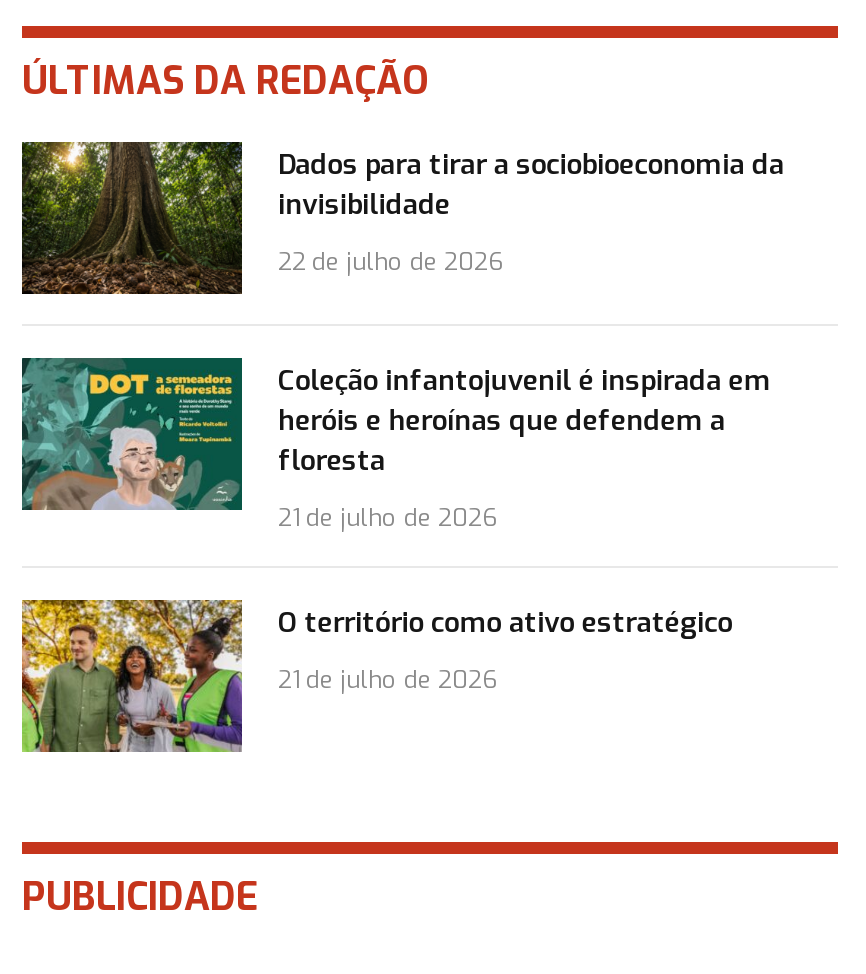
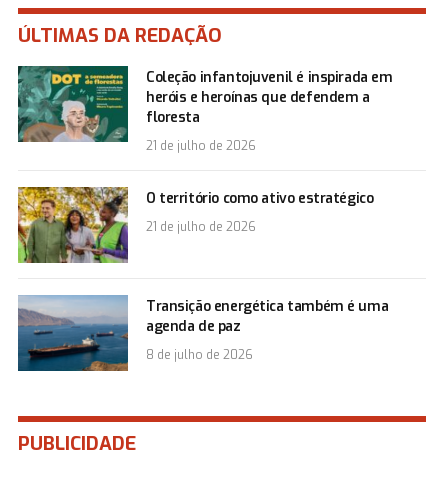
- [image]
- Dados para tirar a sociobioeconomia da
- invisibilidade
- 22 de julho de 2026

moved up: [image] | Coleção infantojuvenil é inspirada em | heróis e heroínas que defendem a | floresta | 21 de julho de 2026 | O território como ativo estratégico | 21 de julho de 2026

+ [image]
+ Transição energética também é uma
+ agenda de paz
+ 8 de julho de 2026
